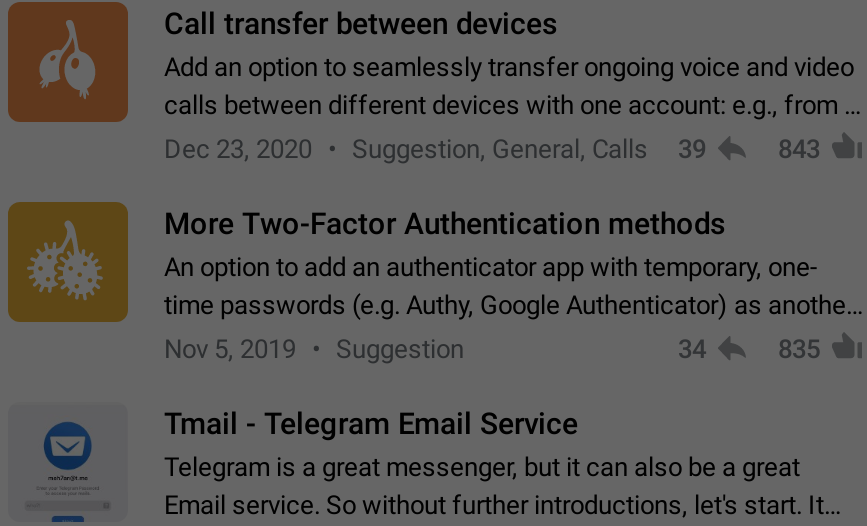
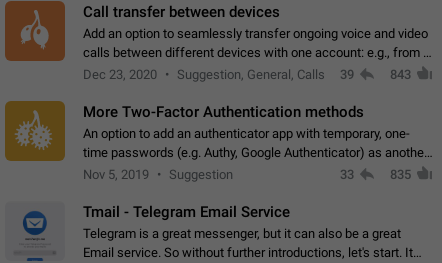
- 34
+ 33
